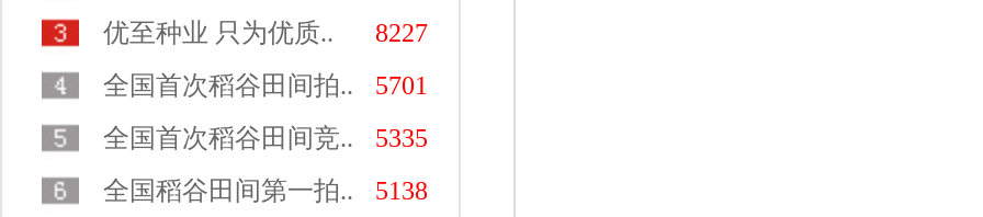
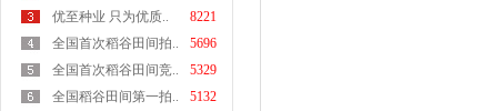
- 优至种业 只为优质.. 8227
+ 优至种业 只为优质.. 8221

- 全国首次稻谷田间拍.. 5701
+ 全国首次稻谷田间拍.. 5696

- 全国首次稻谷田间竞.. 5335
+ 全国首次稻谷田间竞.. 5329

- 全国稻谷田间第一拍.. 5138
+ 全国稻谷田间第一拍.. 5132
